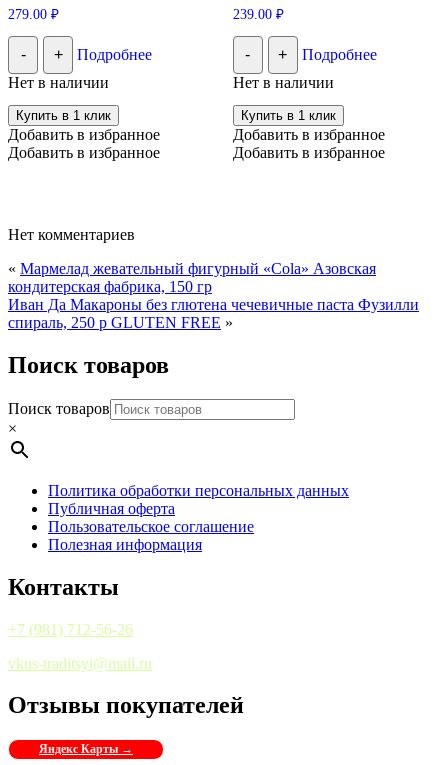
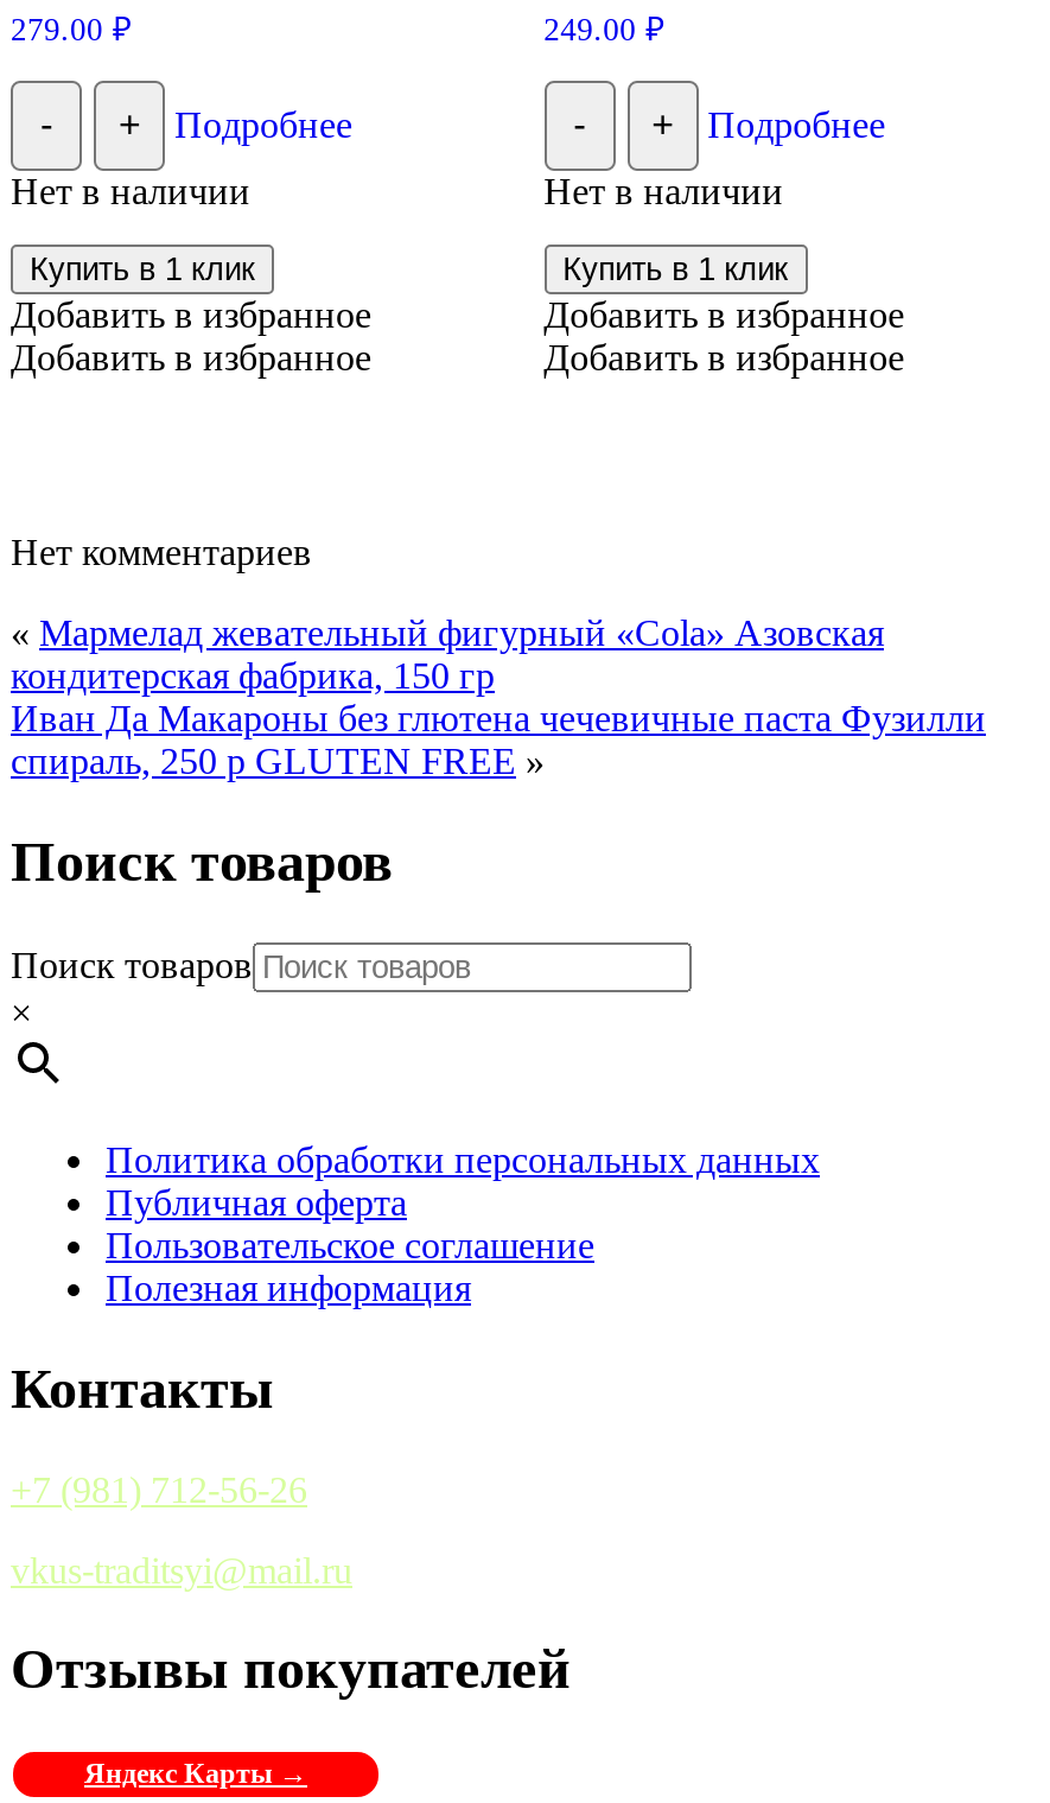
- 239.00 ₽
+ 249.00 ₽
